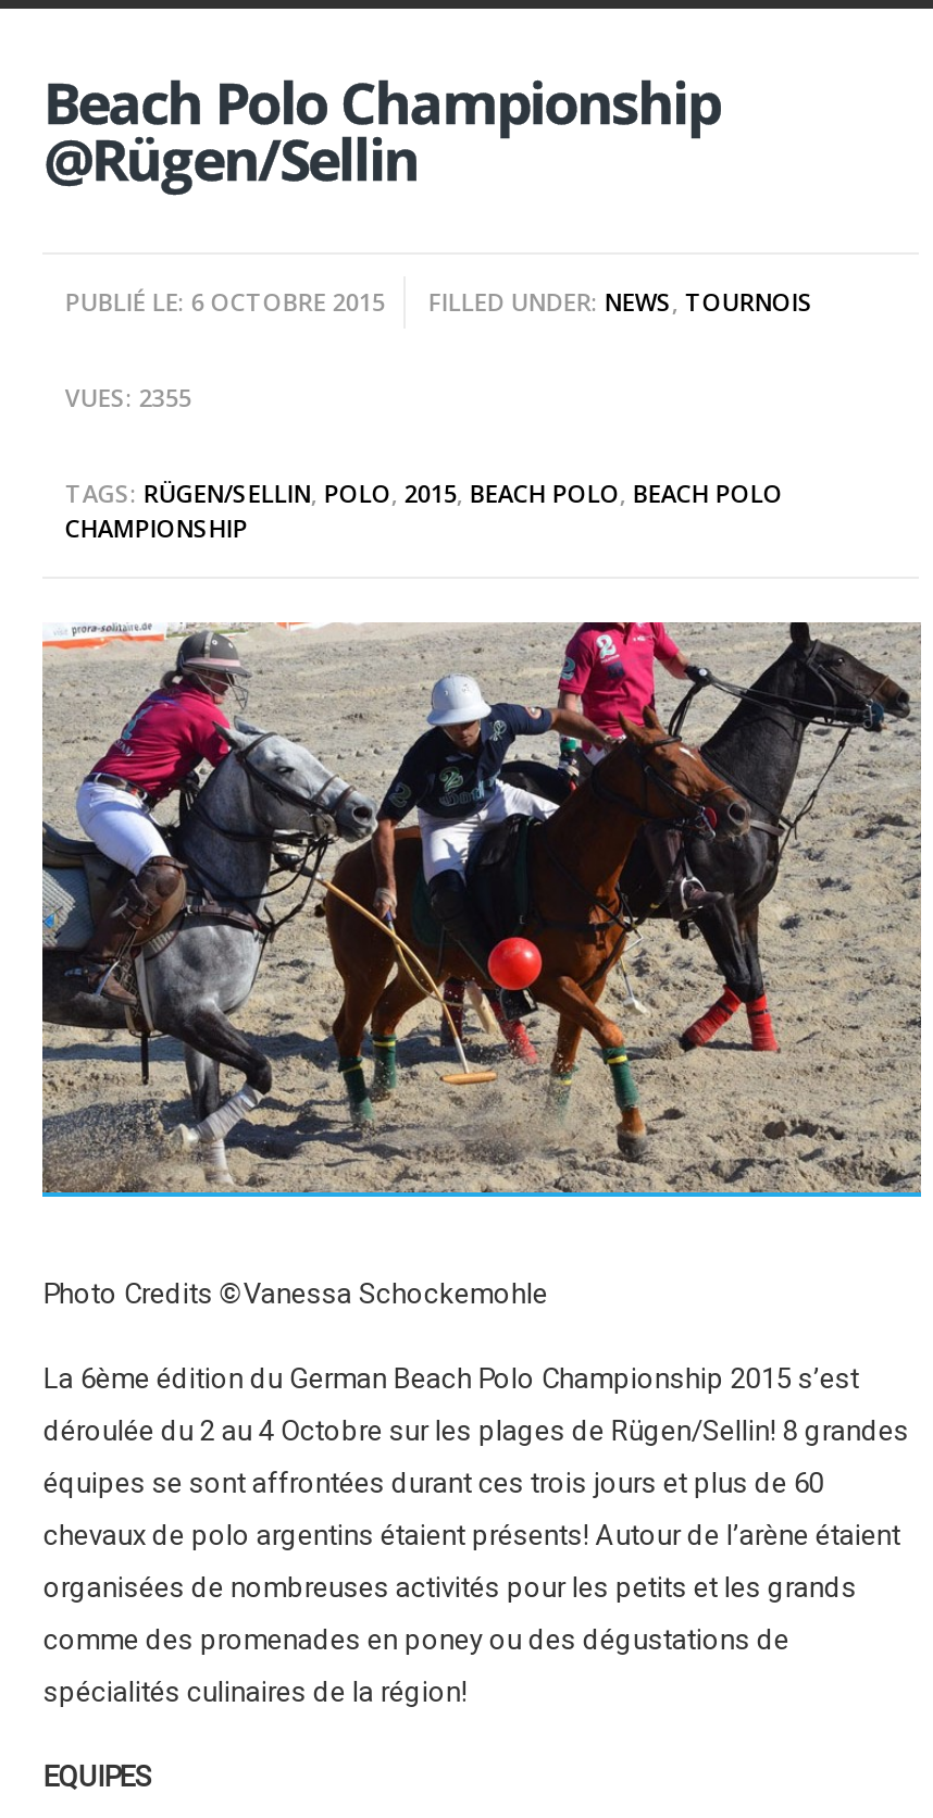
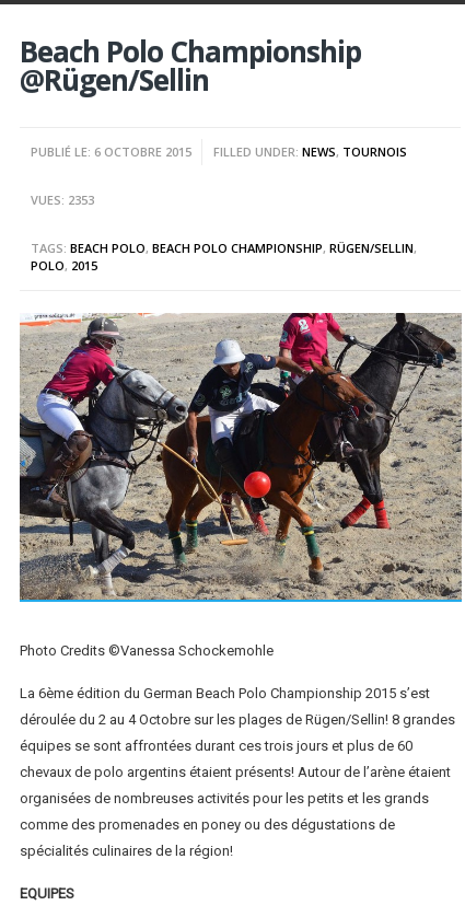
- VUES: 2355
+ VUES: 2353

- TAGS: RÜGEN/SELLIN, POLO, 2015, BEACH POLO, BEACH POLO
- CHAMPIONSHIP
+ TAGS: BEACH POLO, BEACH POLO CHAMPIONSHIP, RÜGEN/SELLIN,
+ POLO, 2015
